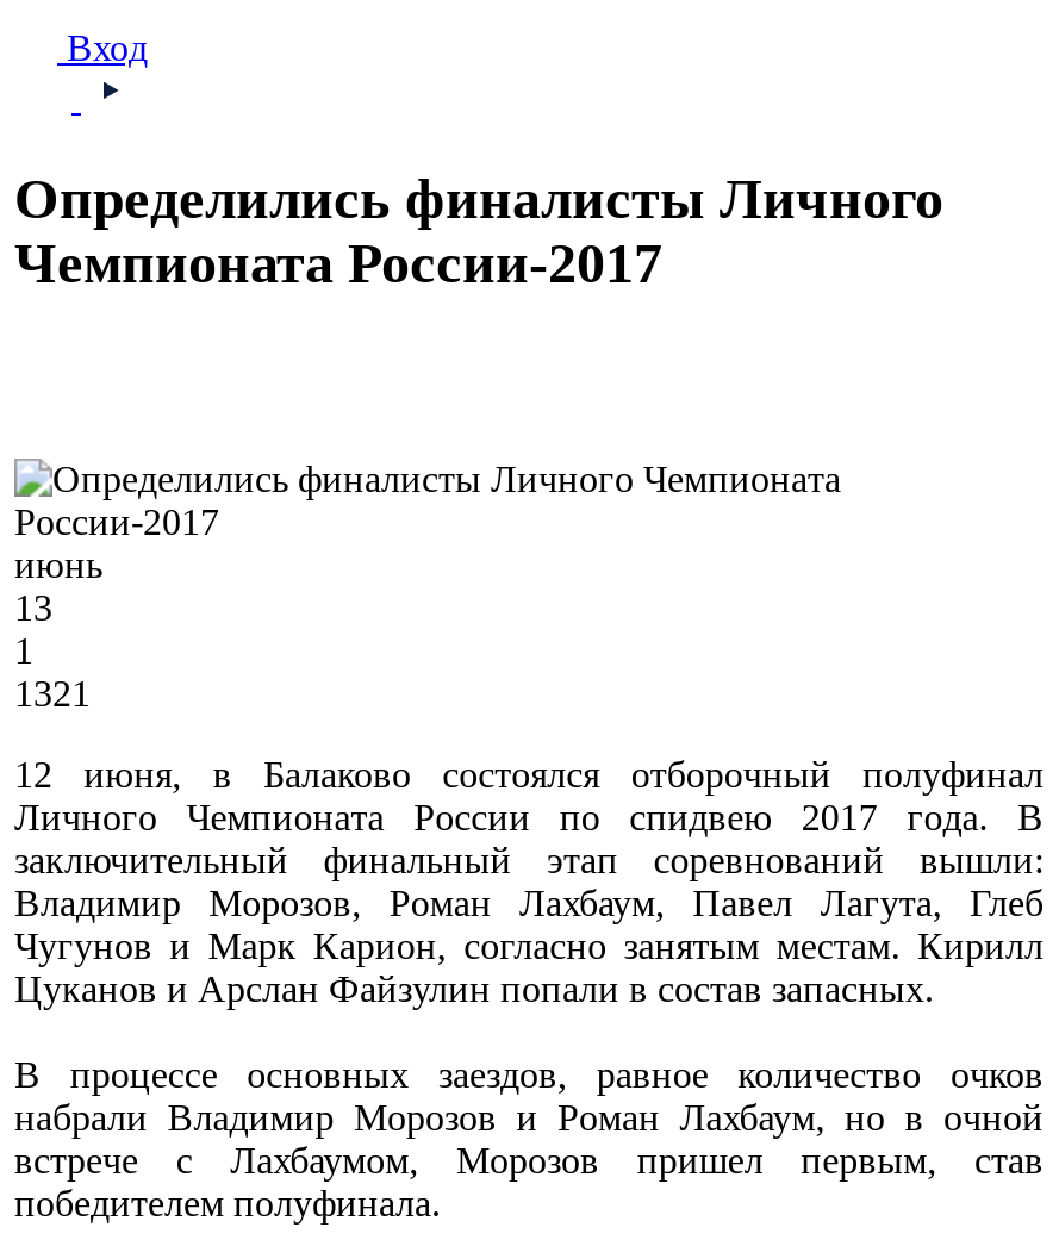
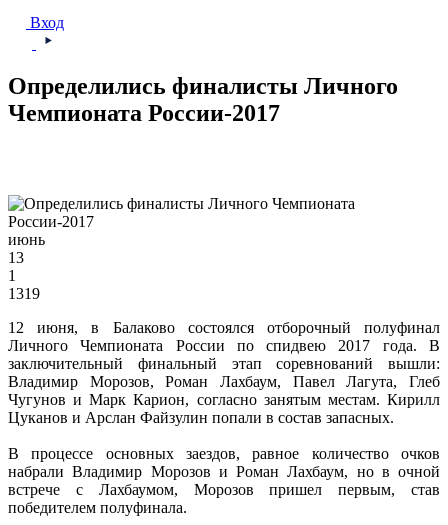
- 1321
+ 1319
